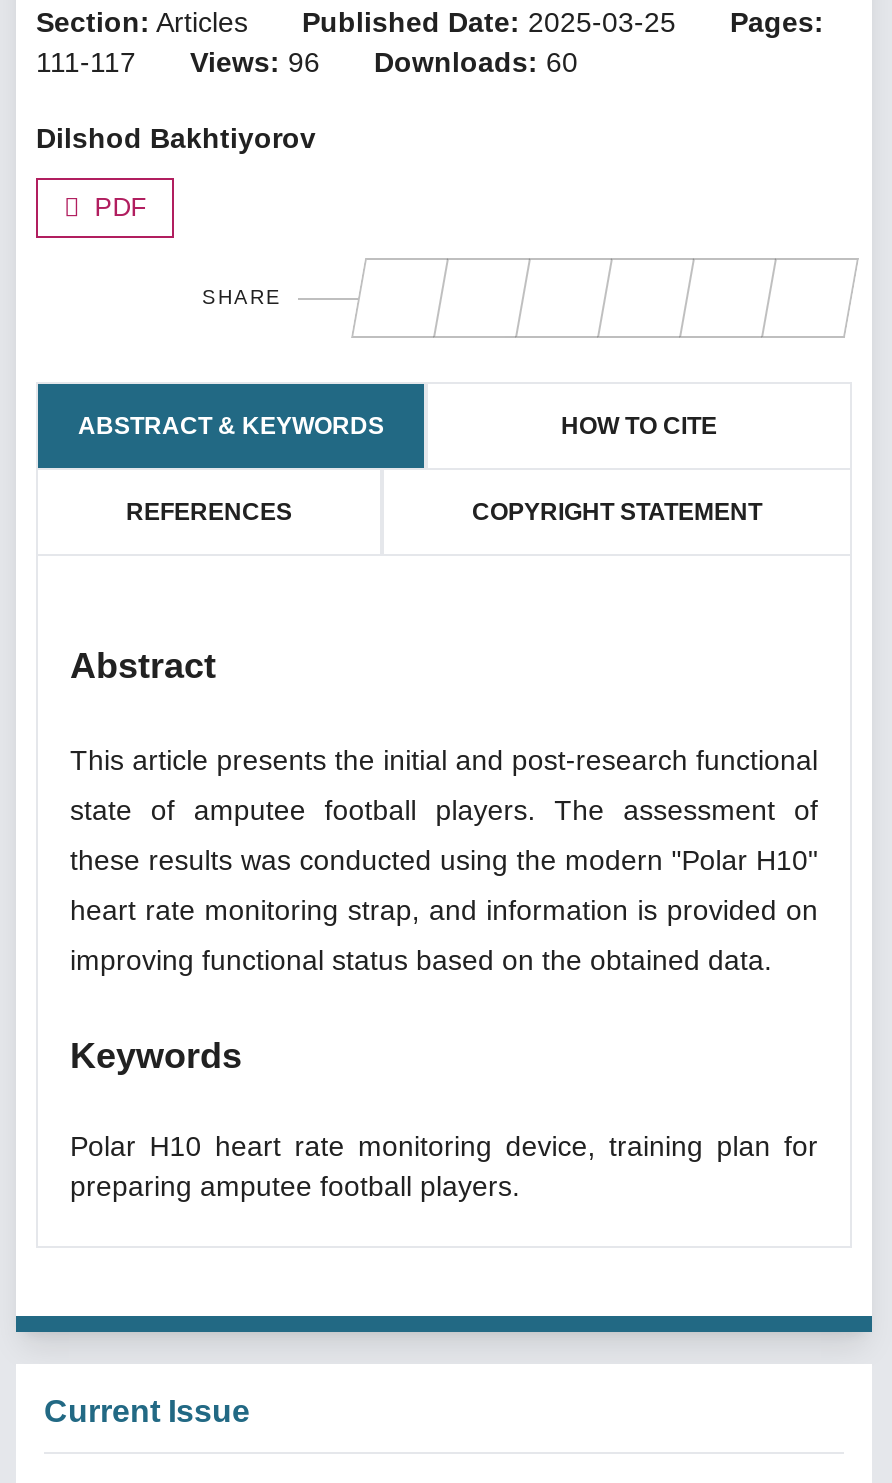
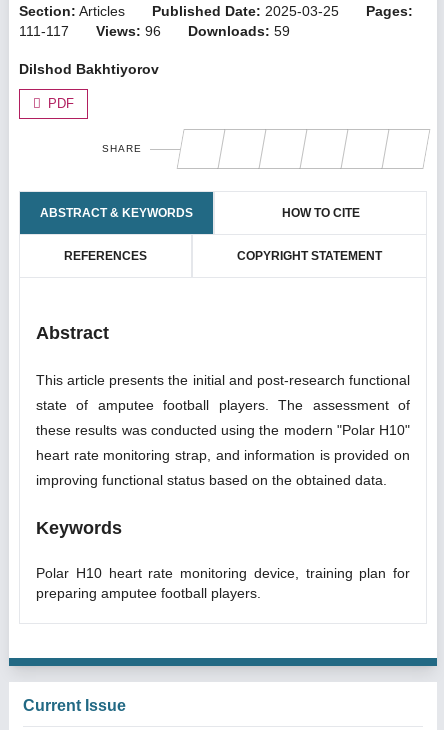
- 111-117 Views: 96 Downloads: 60
+ 111-117 Views: 96 Downloads: 59
